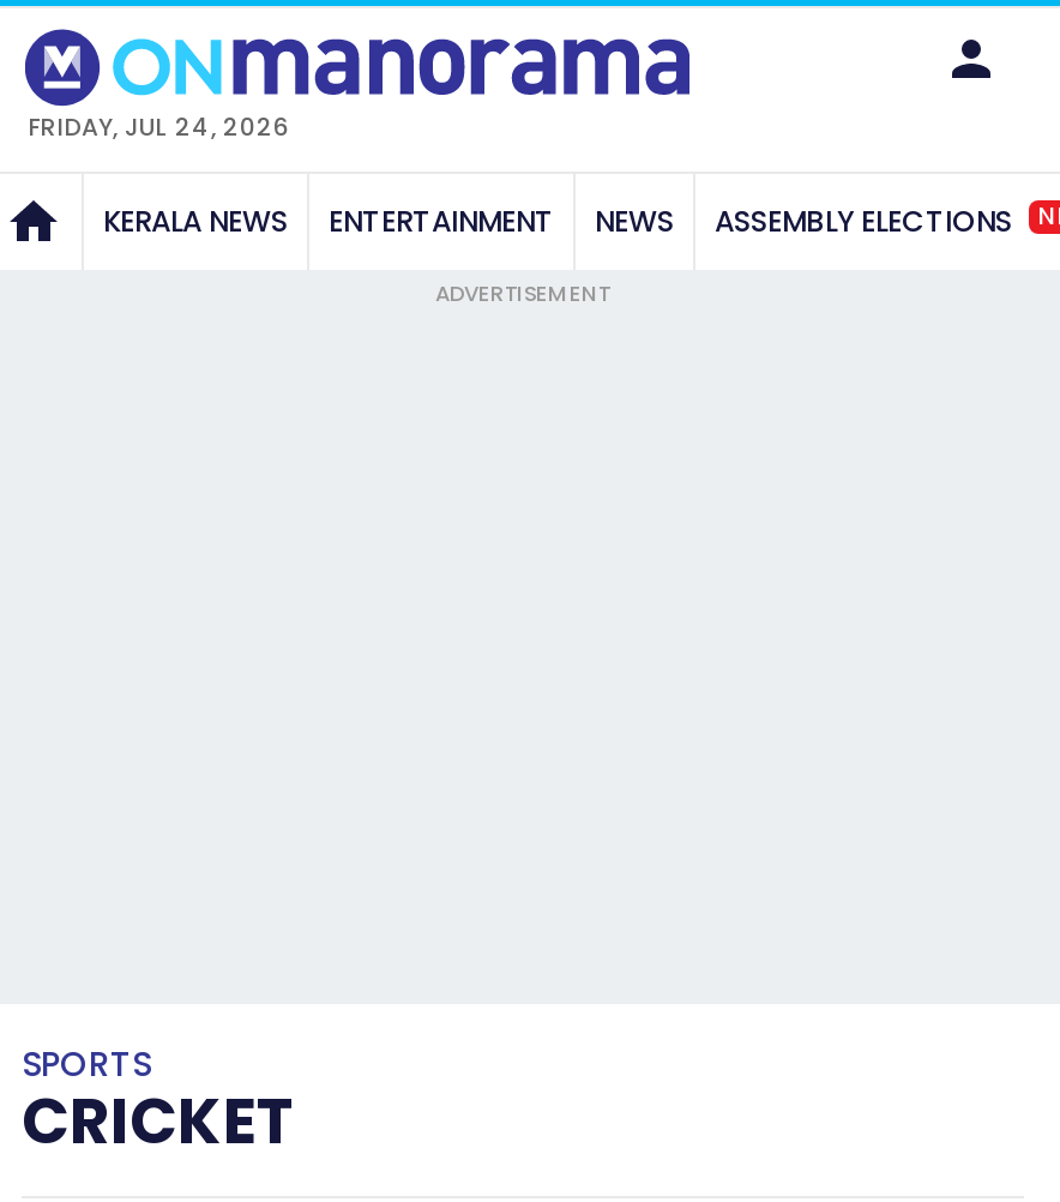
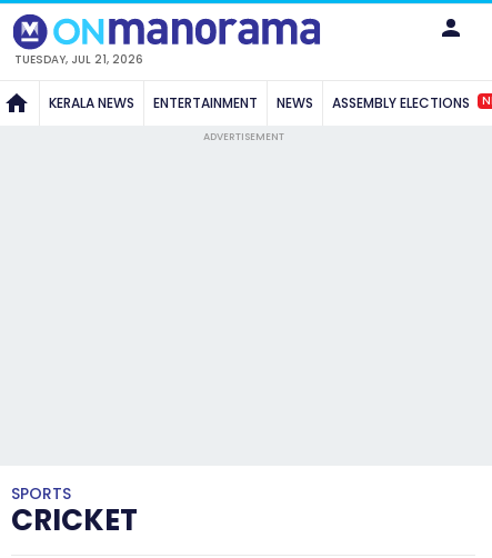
- FRIDAY, JUL 24, 2026
+ TUESDAY, JUL 21, 2026
